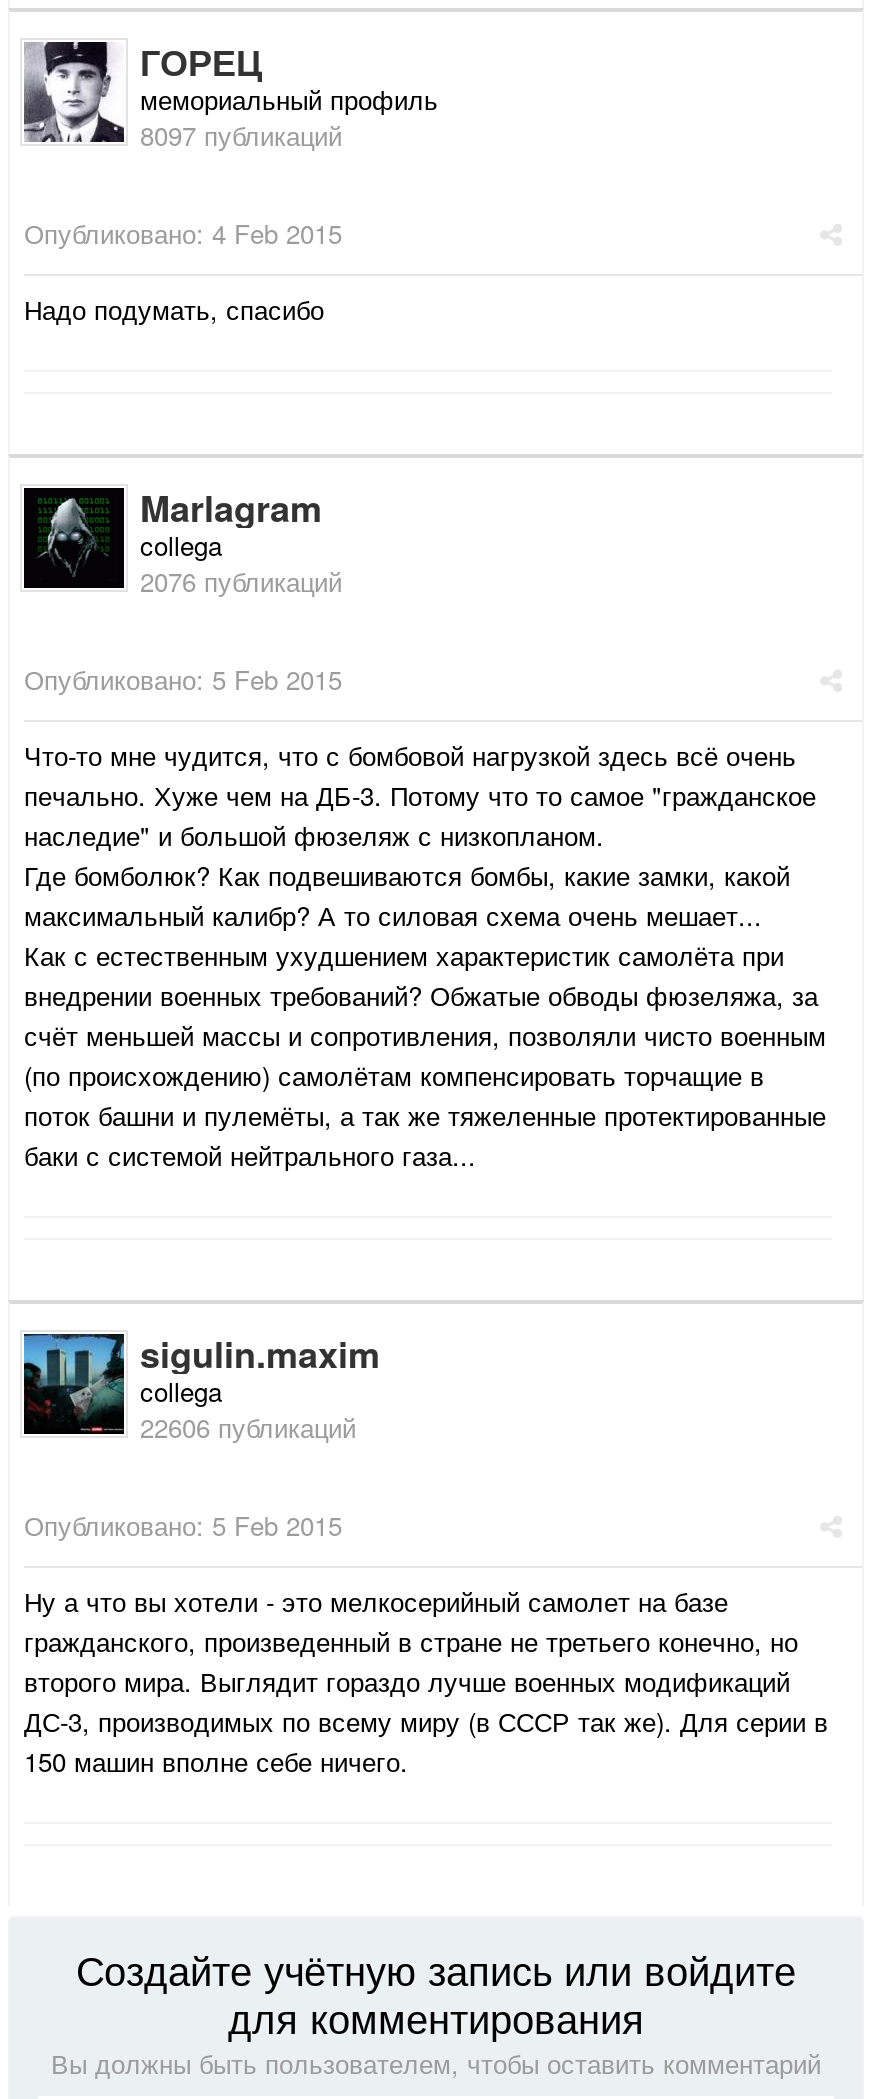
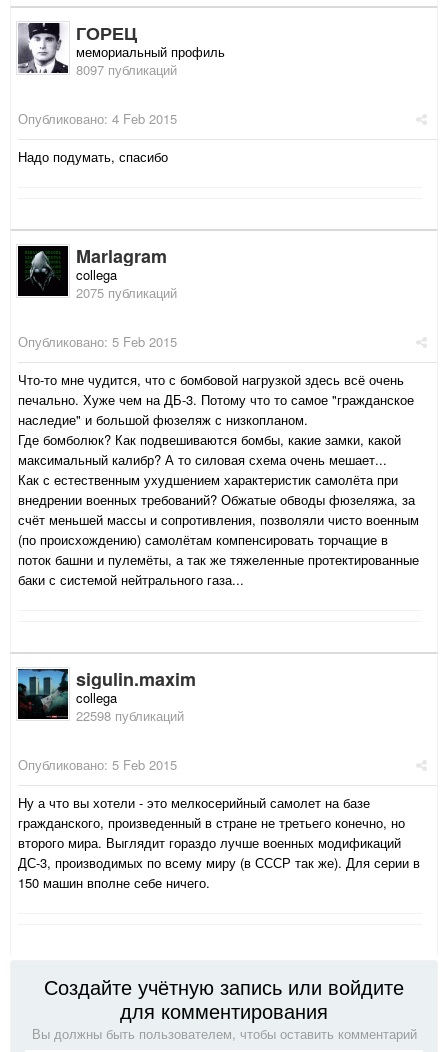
- 2076 публикаций
+ 2075 публикаций

- 22606 публикаций
+ 22598 публикаций
